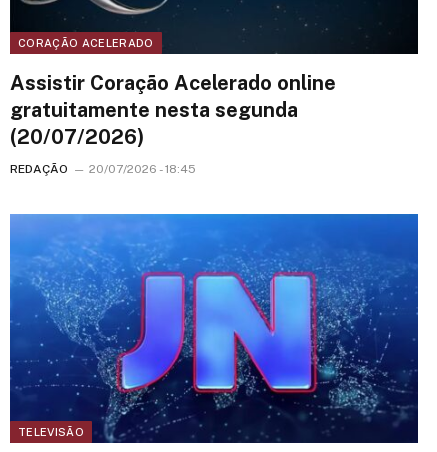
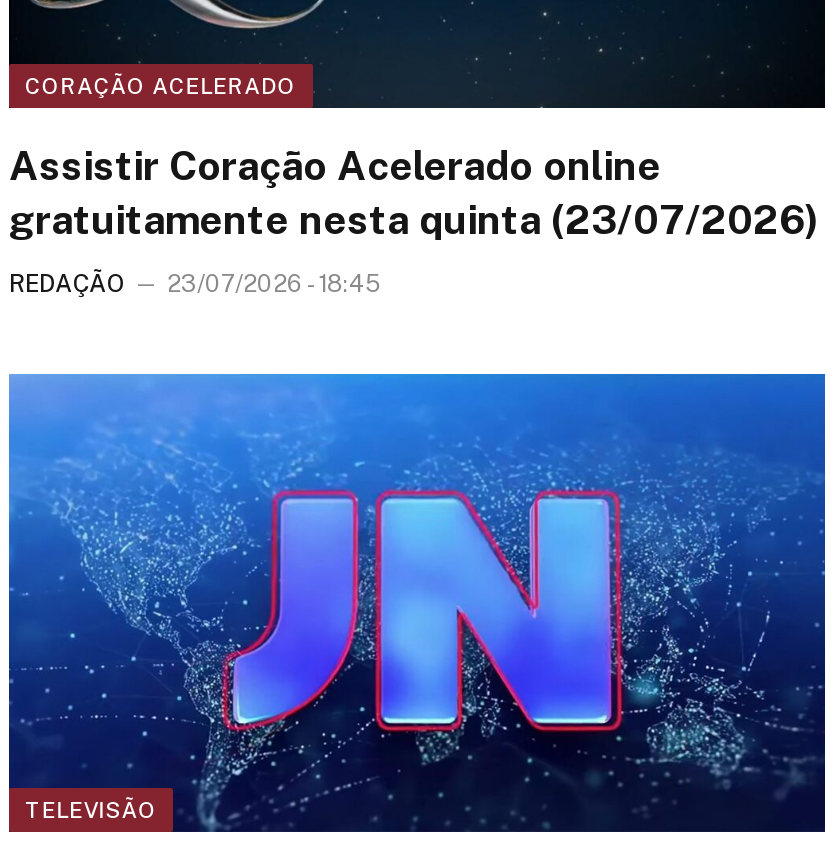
- gratuitamente nesta segunda
- (20/07/2026)
+ gratuitamente nesta quinta (23/07/2026)

- REDAÇÃO 20/07/2026 - 18:45
+ REDAÇÃO 23/07/2026 - 18:45
